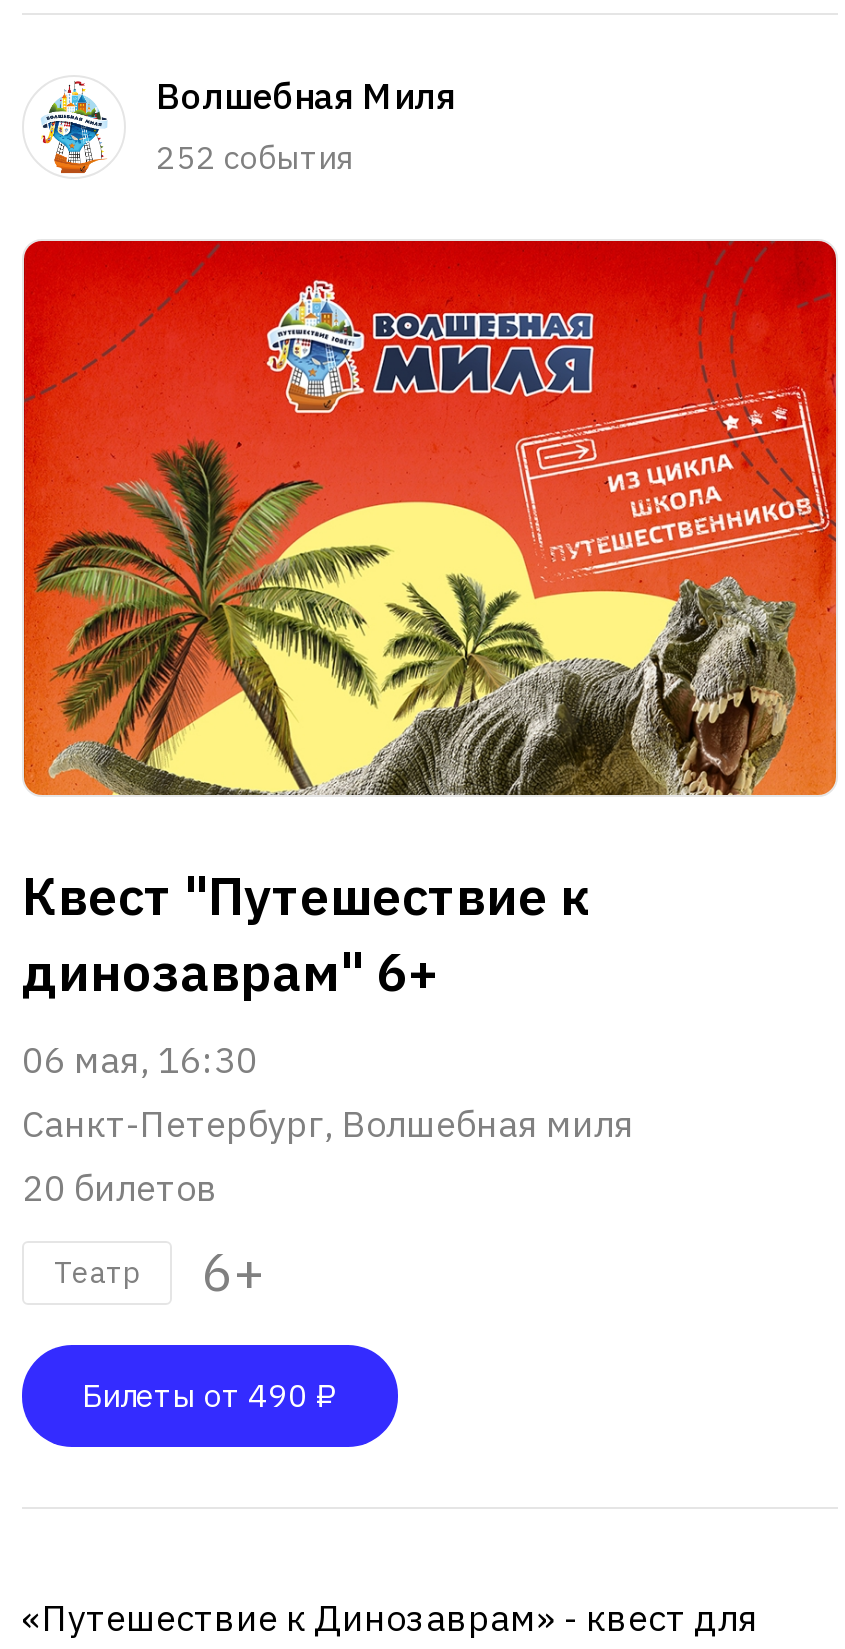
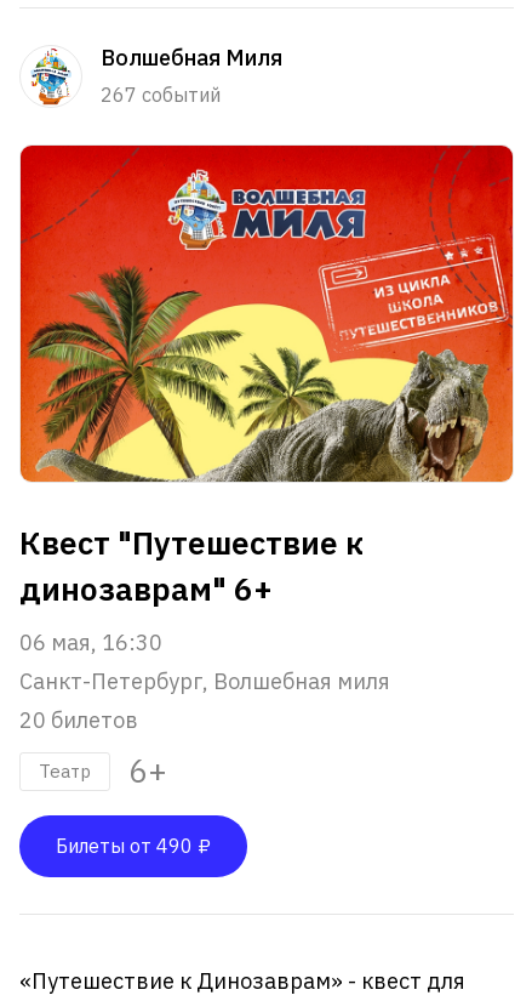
- 252 события
+ 267 событий
